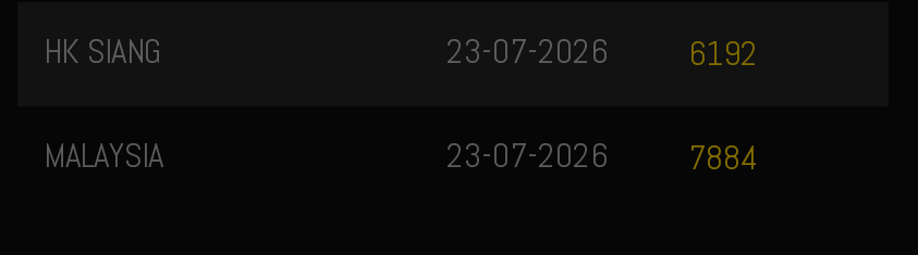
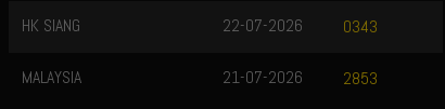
- 23-07-2026
+ 22-07-2026

- 6192
+ 0343

- 23-07-2026
+ 21-07-2026

- 7884
+ 2853
